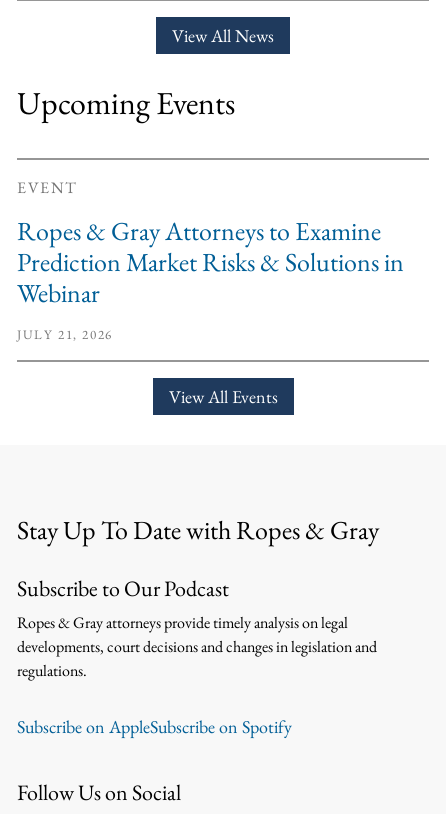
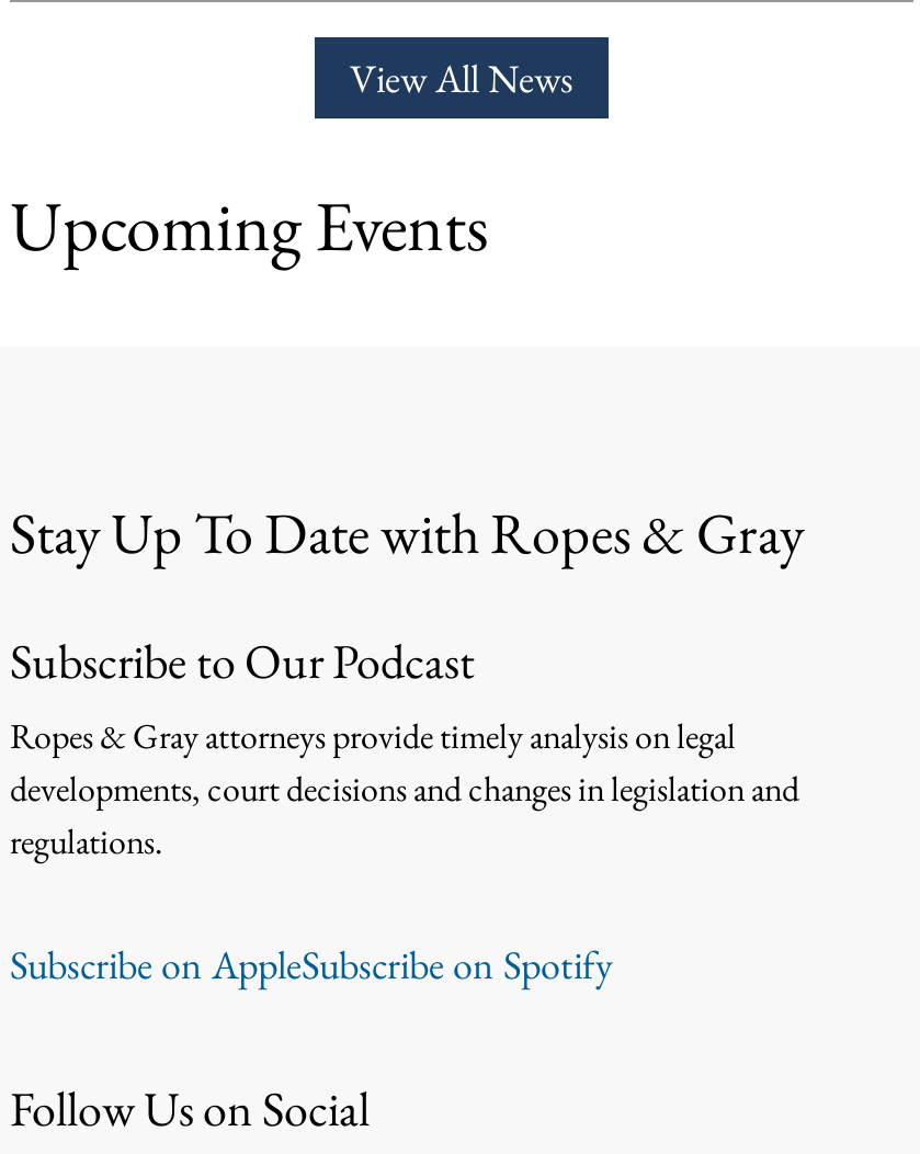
- EVENT
- Ropes & Gray Attorneys to Examine
- Prediction Market Risks & Solutions in
- Webinar
- JULY 21, 2026
- View All Events
